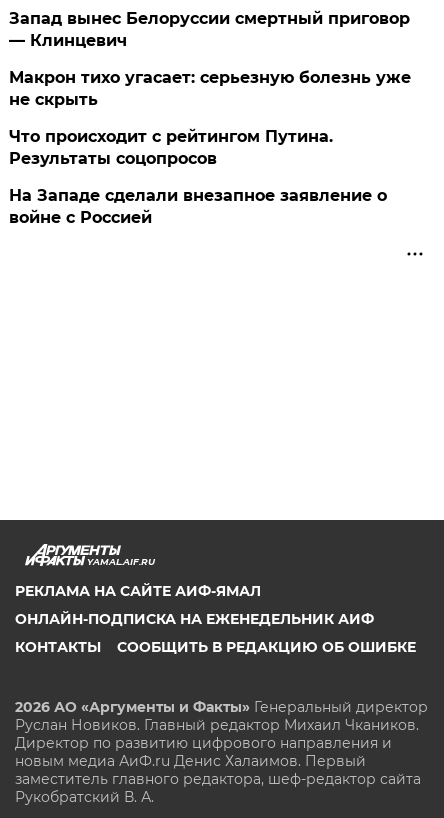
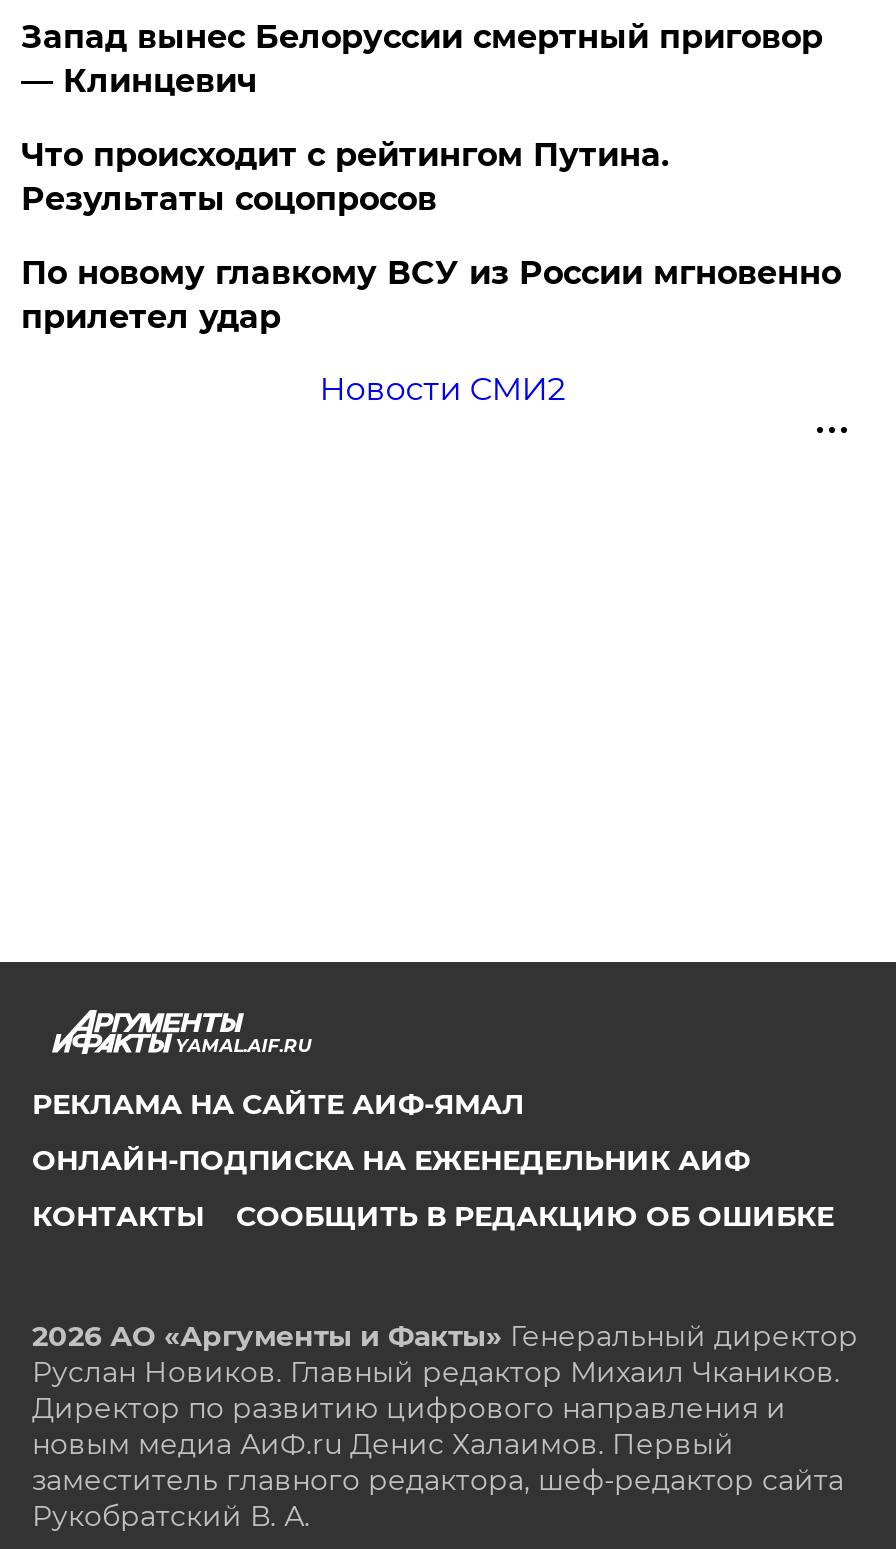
- Макрон тихо угасает: серьезную болезнь уже
- не скрыть

moved up: Что происходит с рейтингом Путина. | Результаты соцопросов

- На Западе сделали внезапное заявление о
- войне с Россией
+ По новому главкому ВСУ из России мгновенно
+ прилетел удар
+ Новости СМИ2
